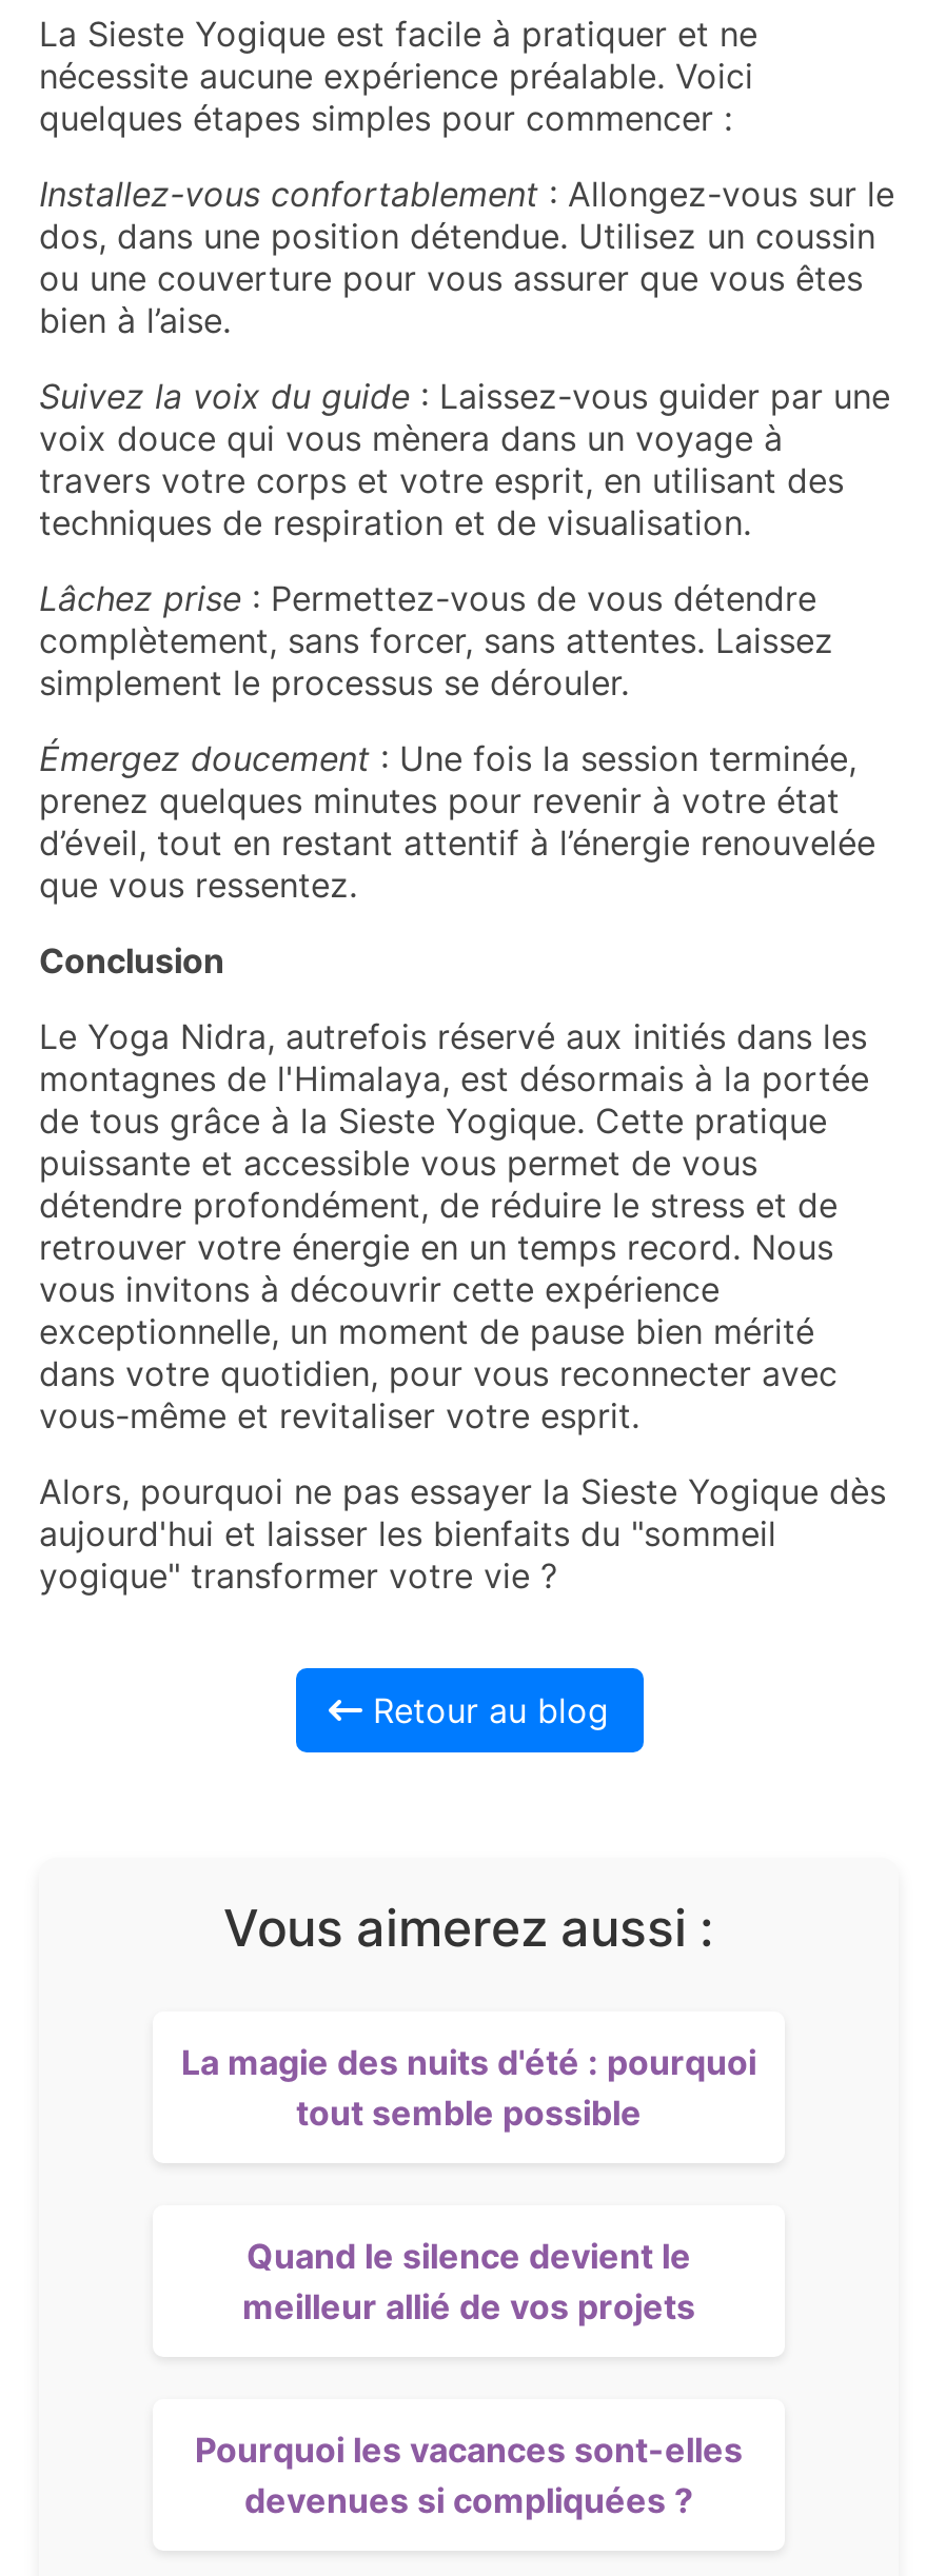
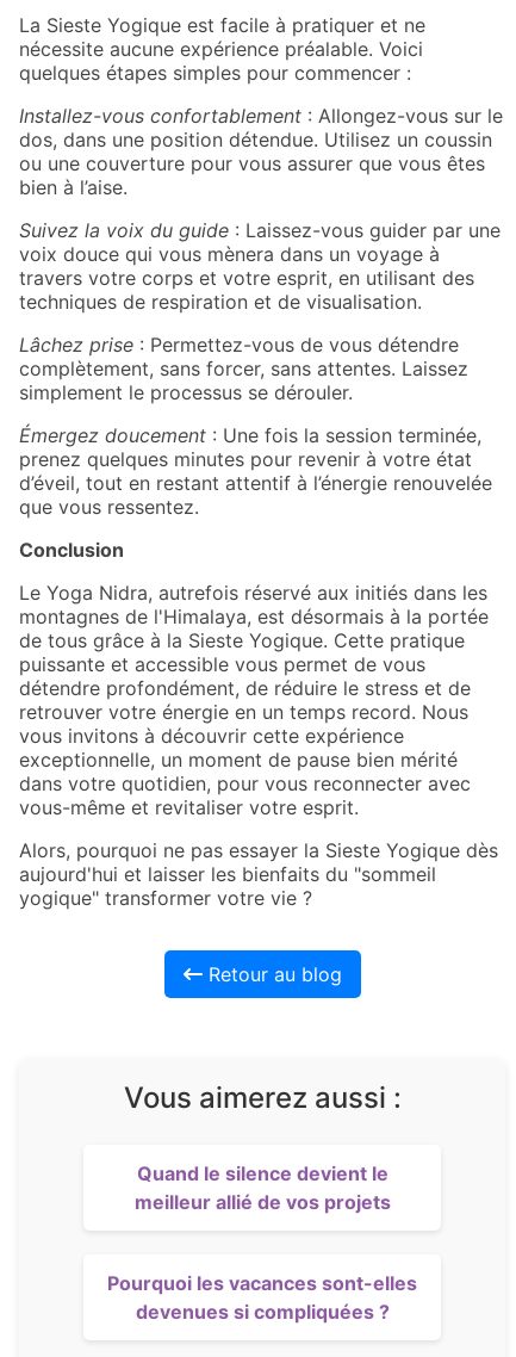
- La magie des nuits d'été : pourquoi
- tout semble possible
